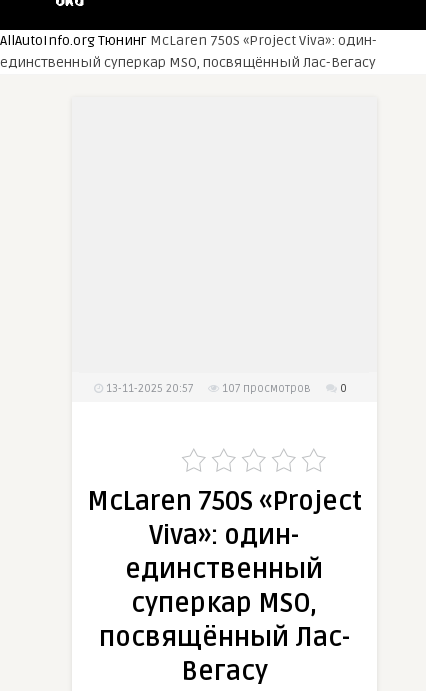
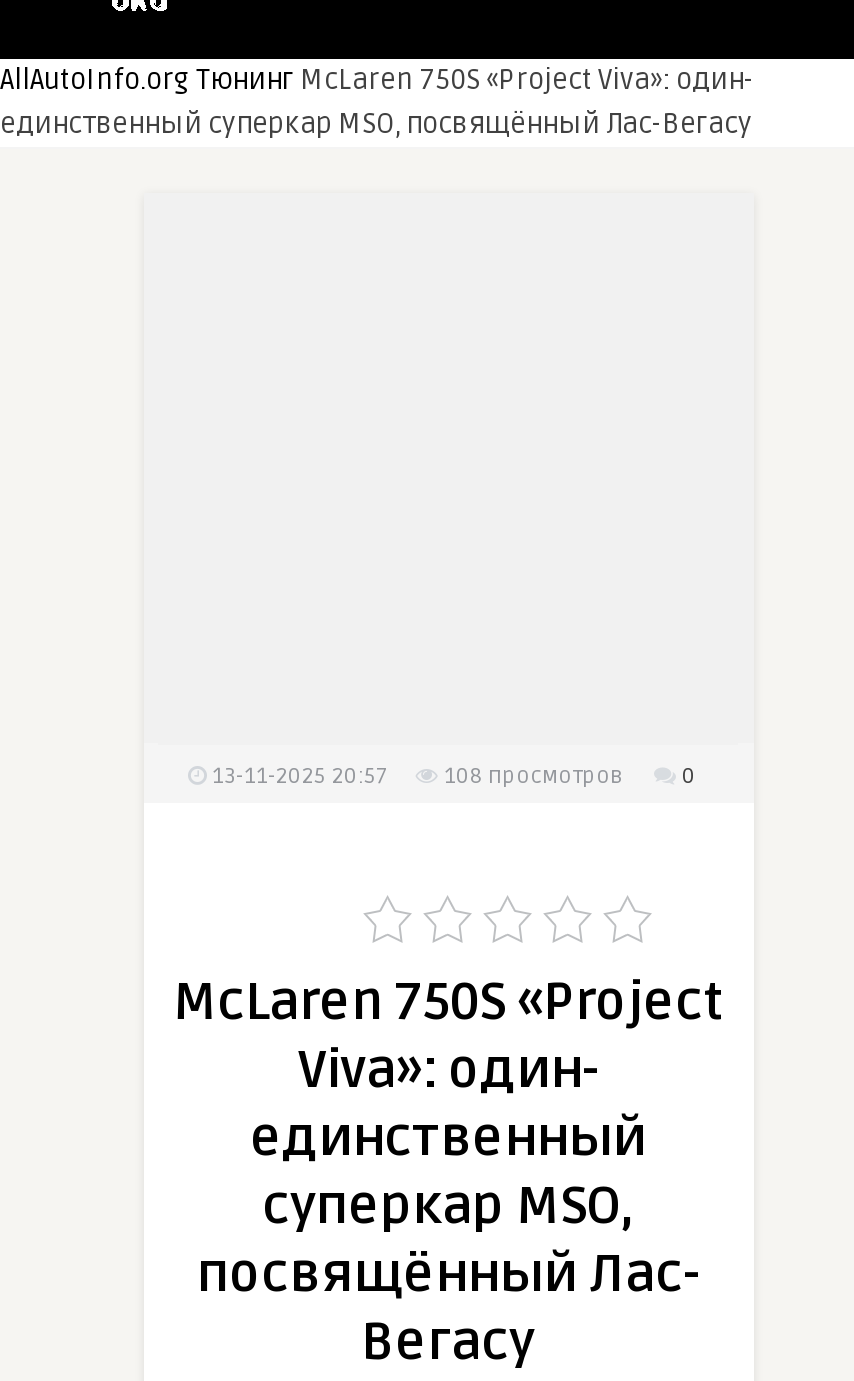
- 13-11-2025 20:57 107 просмотров 0
+ 13-11-2025 20:57 108 просмотров 0
